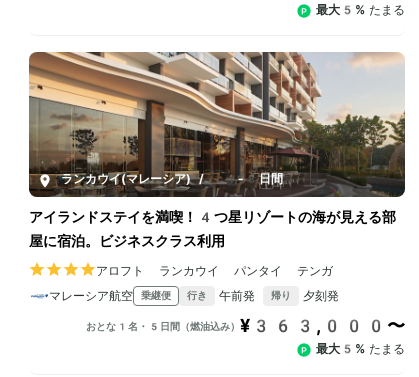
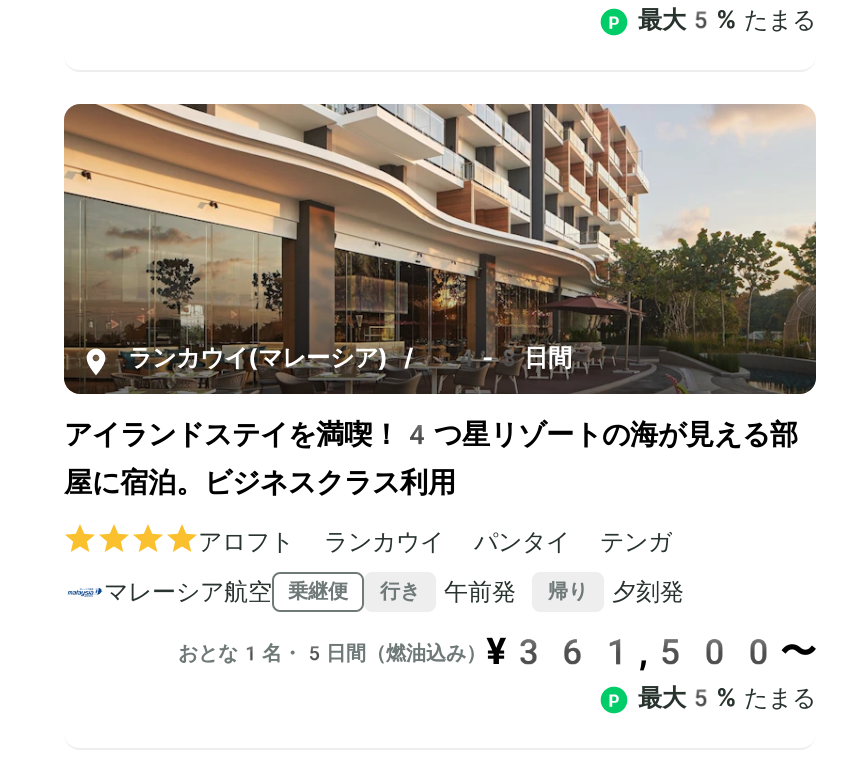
- おとな1名・5日間（燃油込み）¥363,000〜
+ おとな1名・5日間（燃油込み）¥361,500〜
